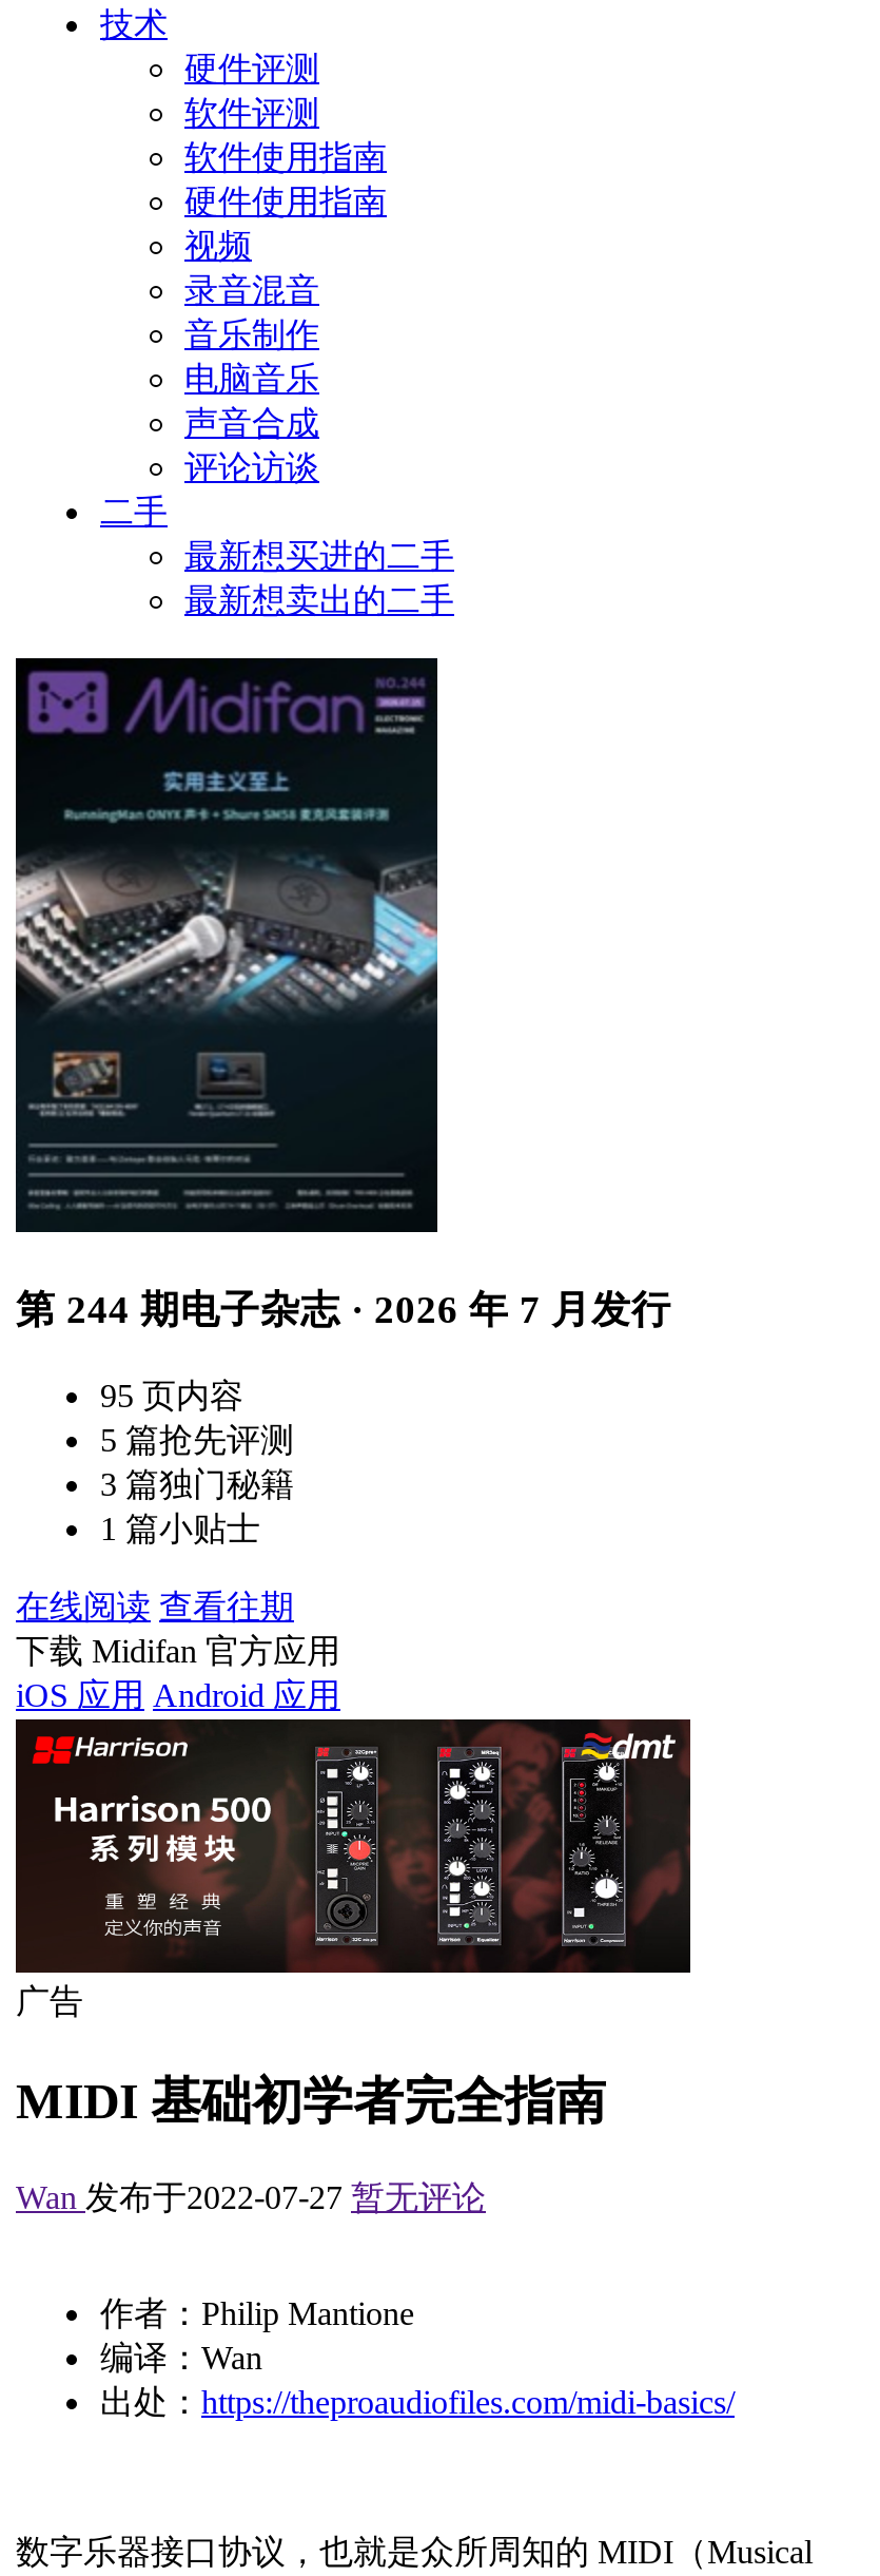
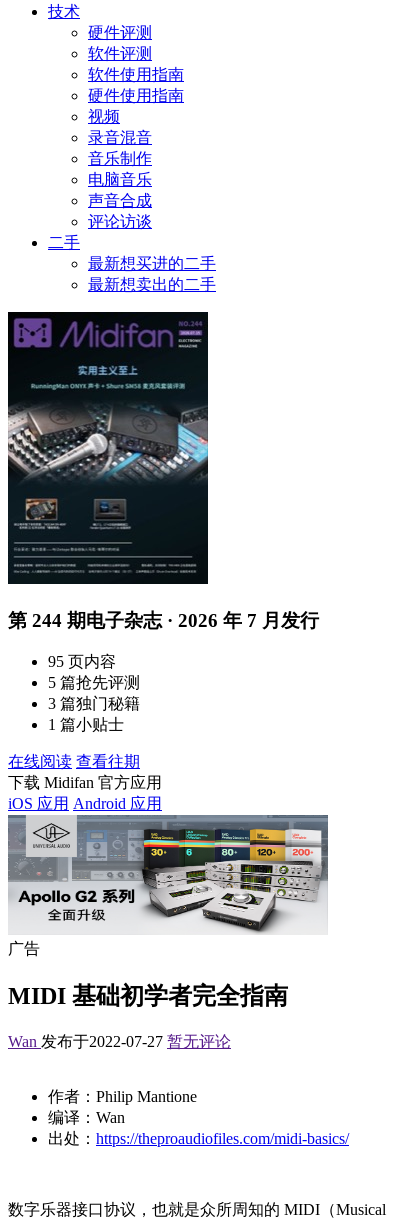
- [image]
+ [image]
